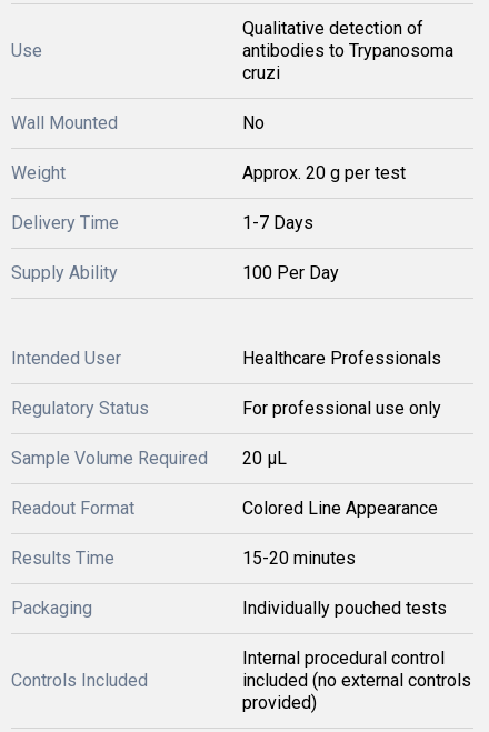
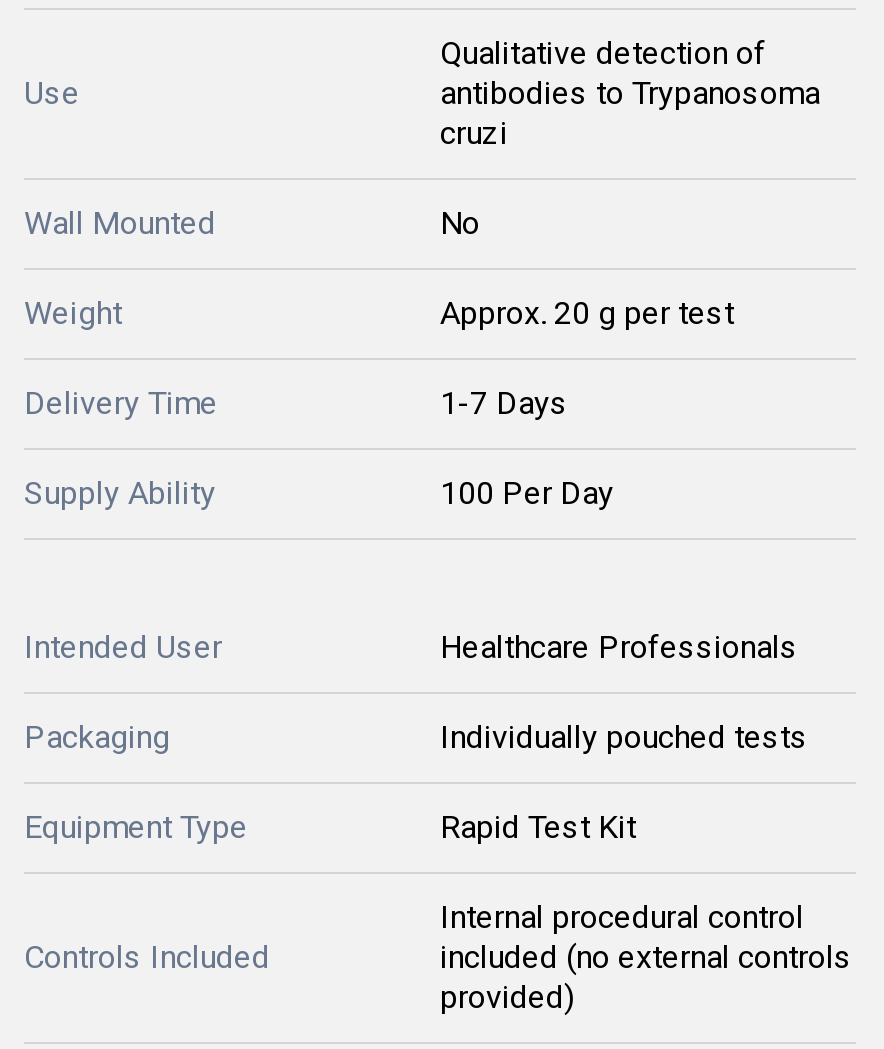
- Regulatory Status
- For professional use only
- Sample Volume Required
- 20 µL
- Readout Format
- Colored Line Appearance
- Results Time
- 15-20 minutes

moved up: Packaging | Individually pouched tests

+ Equipment Type
+ Rapid Test Kit
